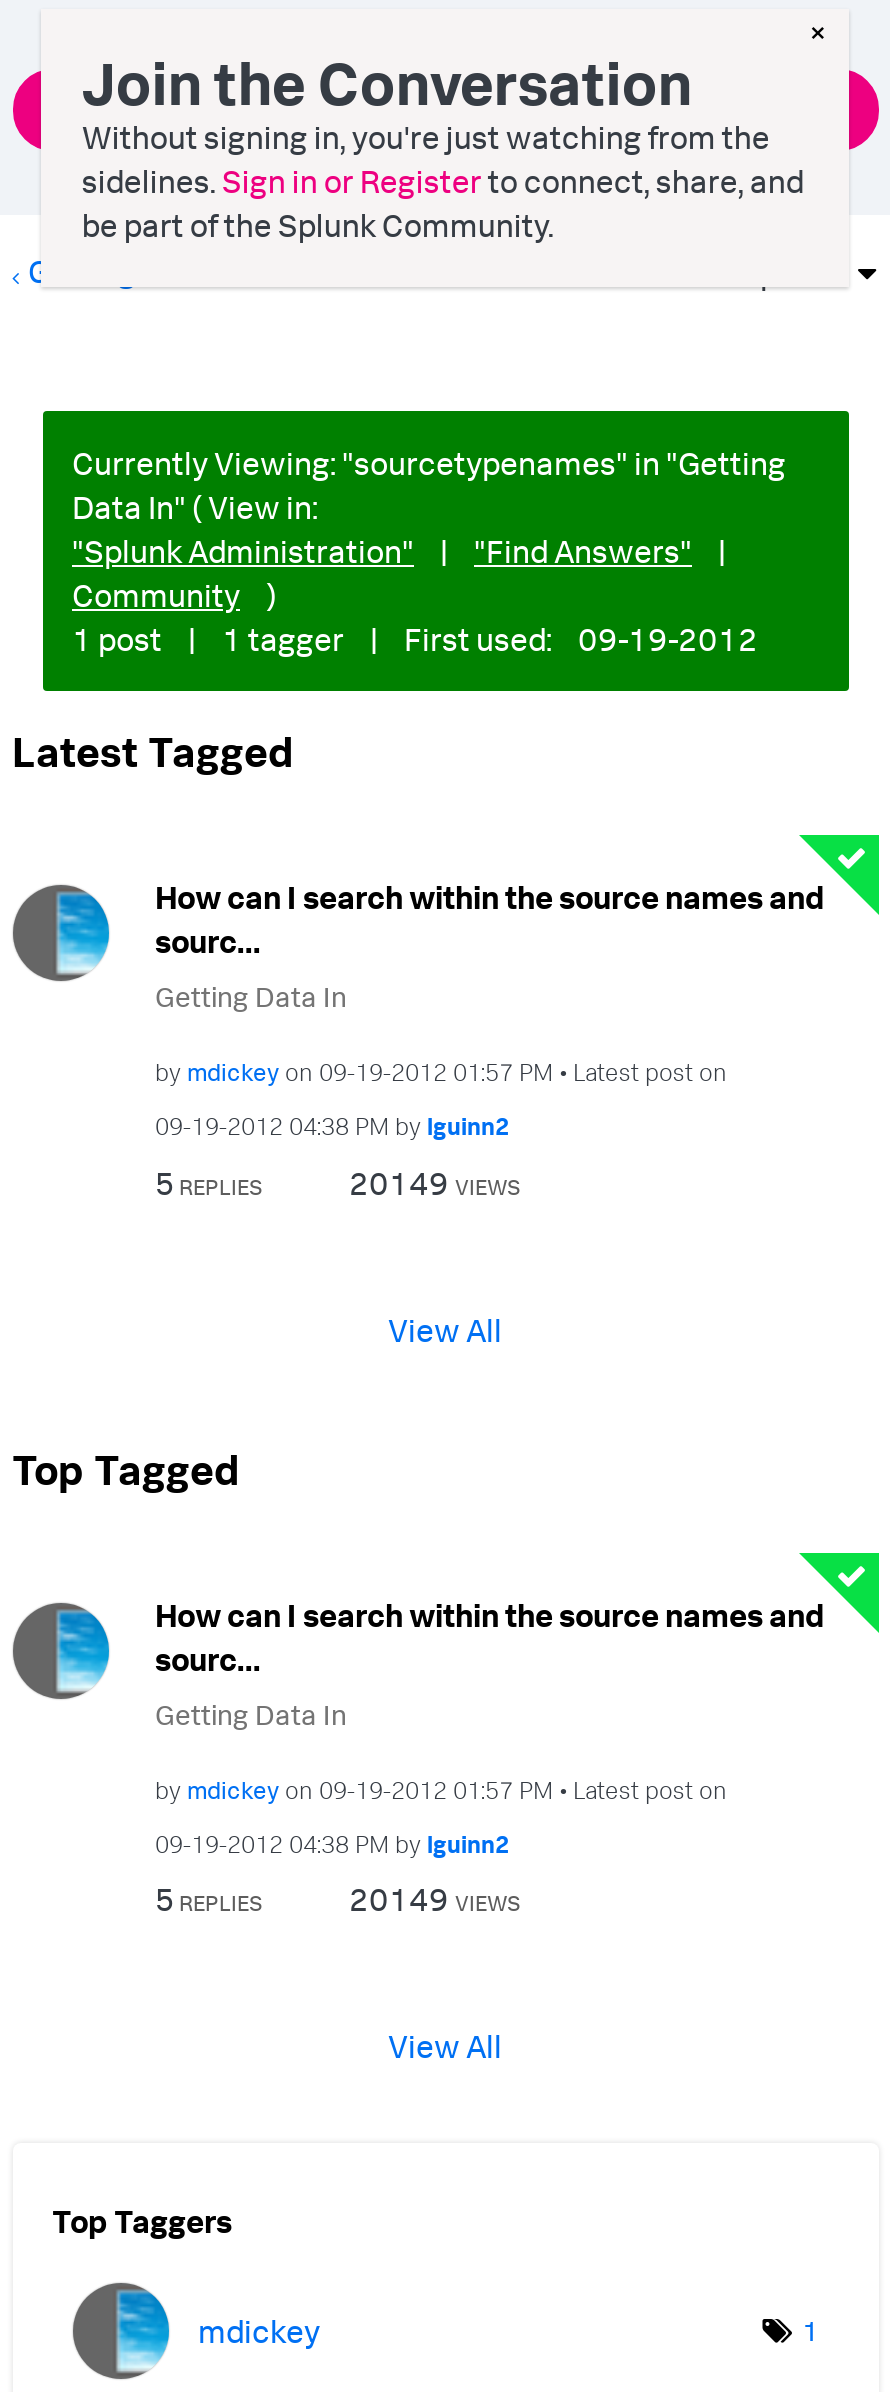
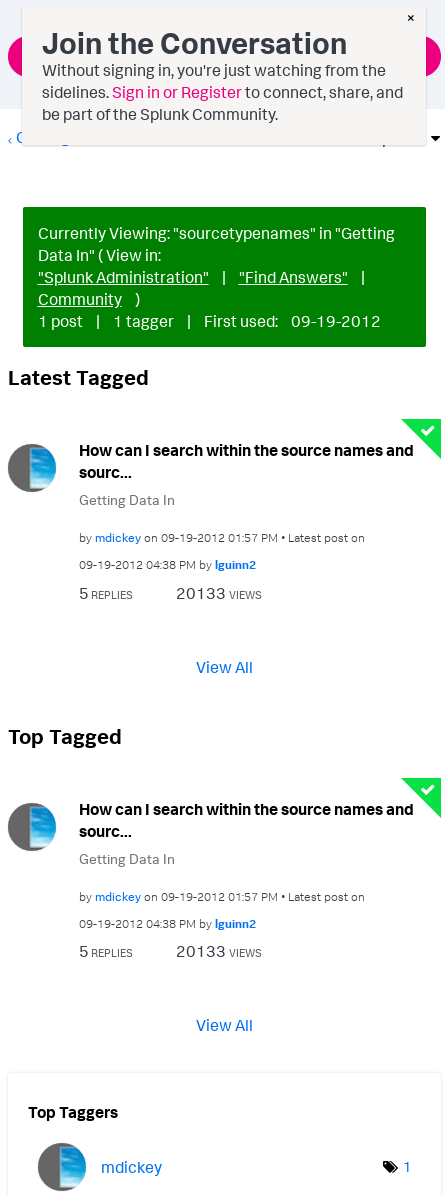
- 20149 VIEWS
+ 20133 VIEWS

- 20149 VIEWS
+ 20133 VIEWS
